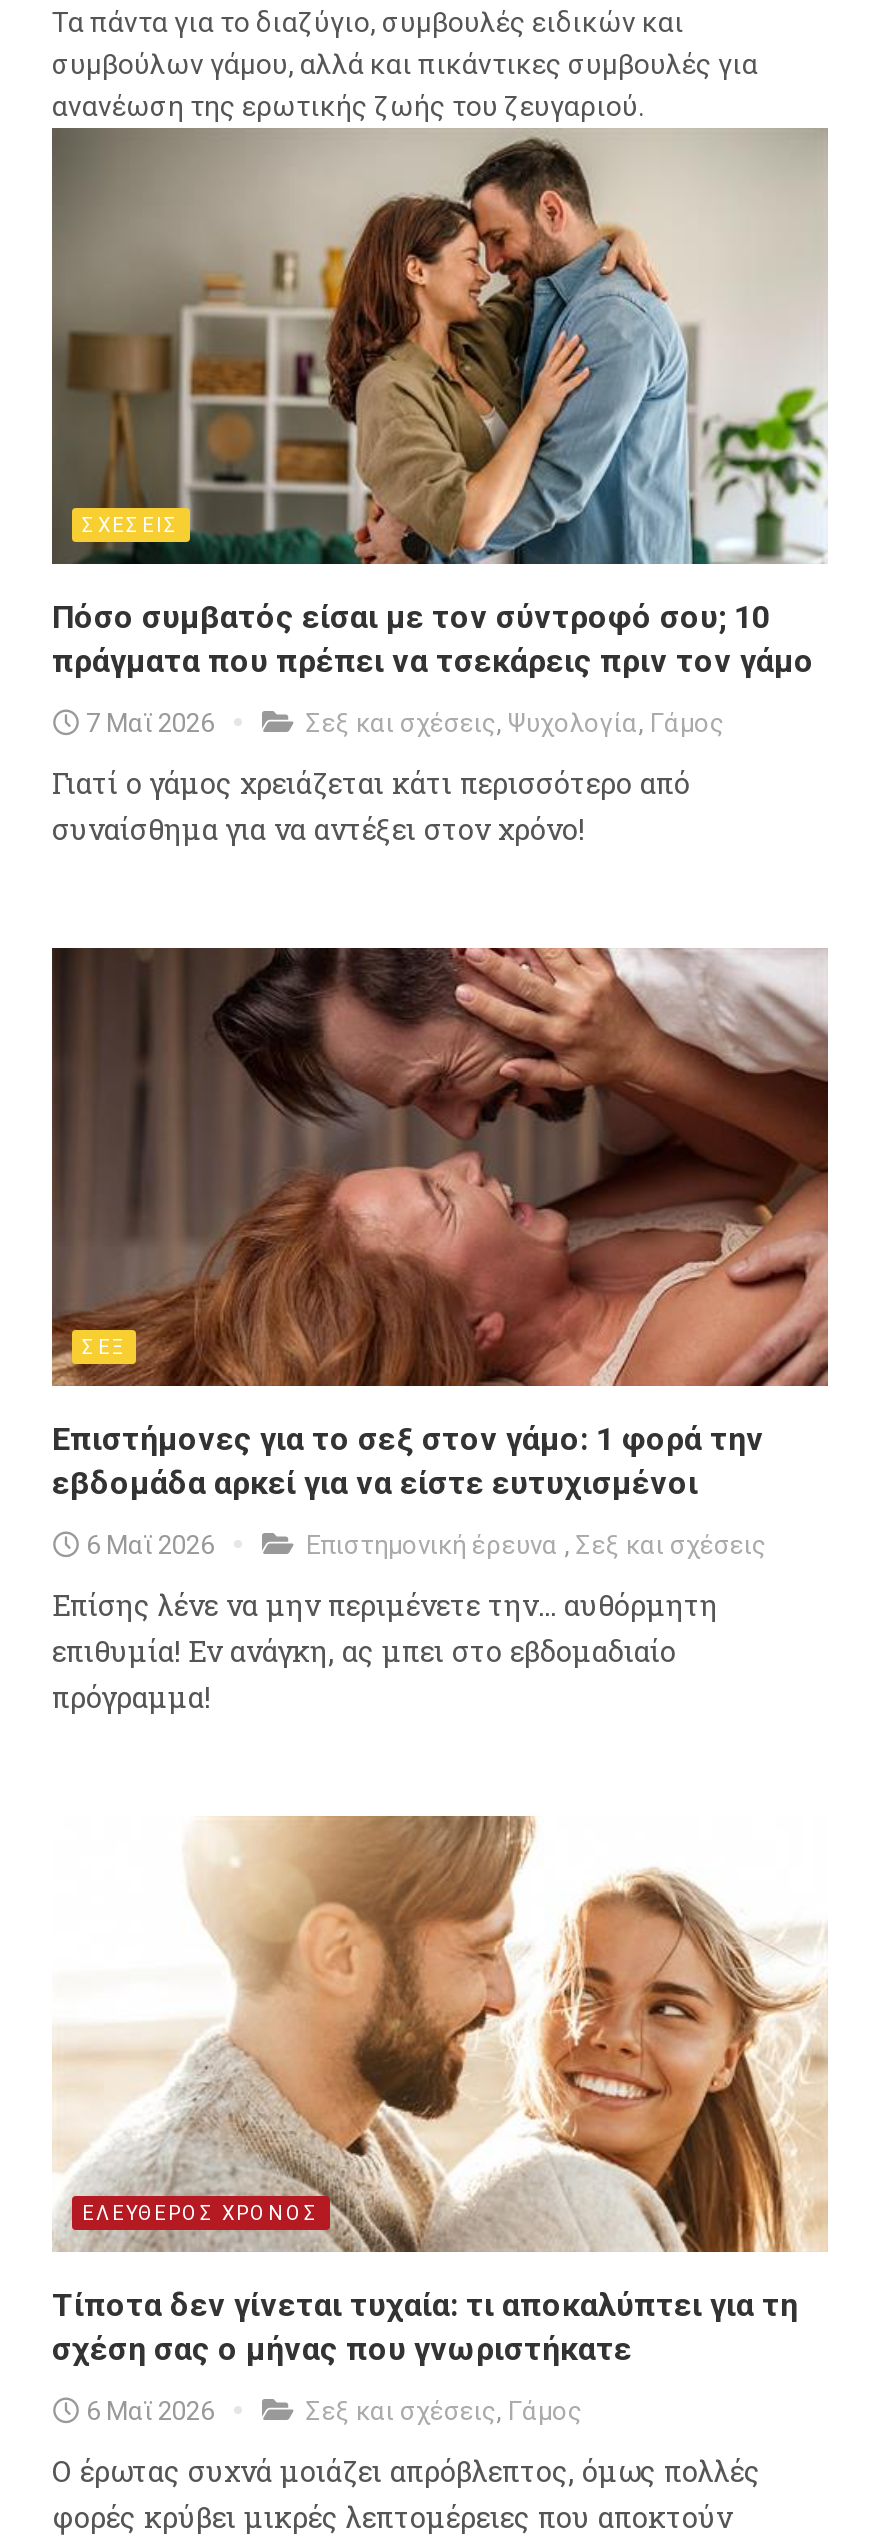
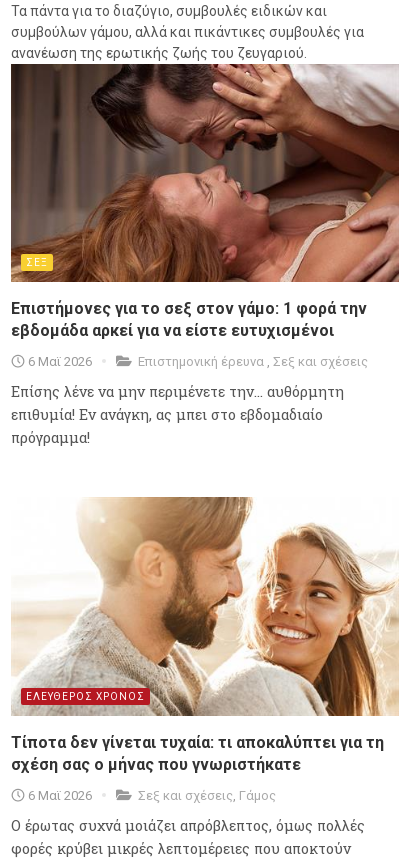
- [image]
- ΣΧΕΣΕΙΣ
- Πόσο συμβατός είσαι με τον σύντροφό σου; 10
- πράγματα που πρέπει να τσεκάρεις πριν τον γάμο
- 7 Μαϊ 2026
- Σεξ και σχέσεις, Ψυχολογία, Γάμος
- Γιατί ο γάμος χρειάζεται κάτι περισσότερο από
- συναίσθημα για να αντέξει στον χρόνο!
